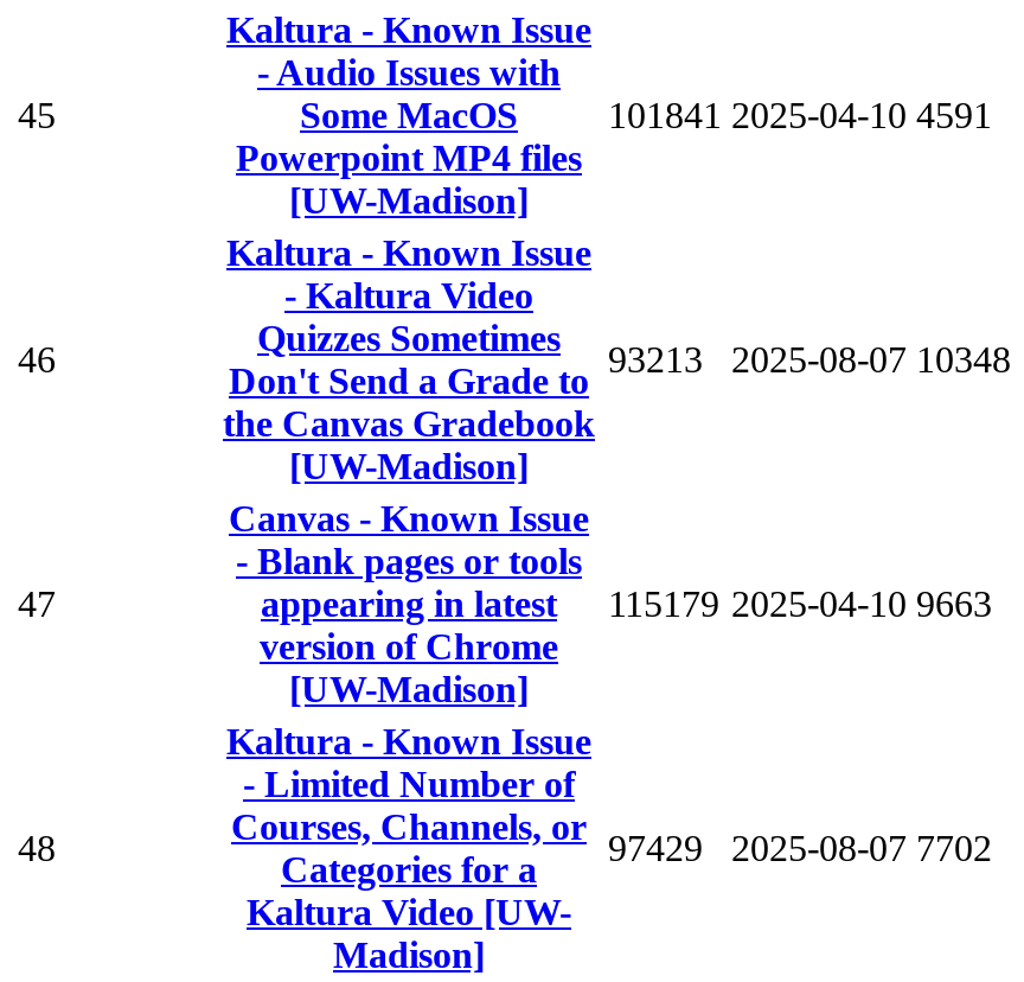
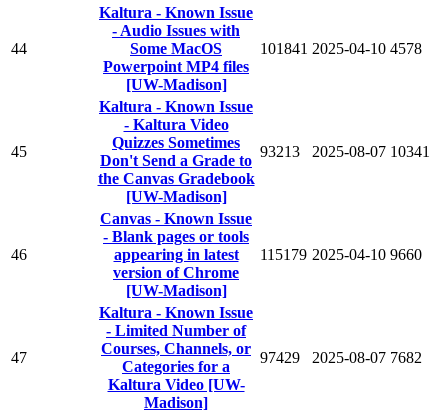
- 45
+ 44

- 101841 2025-04-10 4591
+ 101841 2025-04-10 4578

- 46
+ 45

- 93213 2025-08-07 10348
+ 93213 2025-08-07 10341

- 47
+ 46

- appearing in latest 115179 2025-04-10 9663
+ appearing in latest 115179 2025-04-10 9660

- 48
+ 47

- 97429 2025-08-07 7702
+ 97429 2025-08-07 7682
